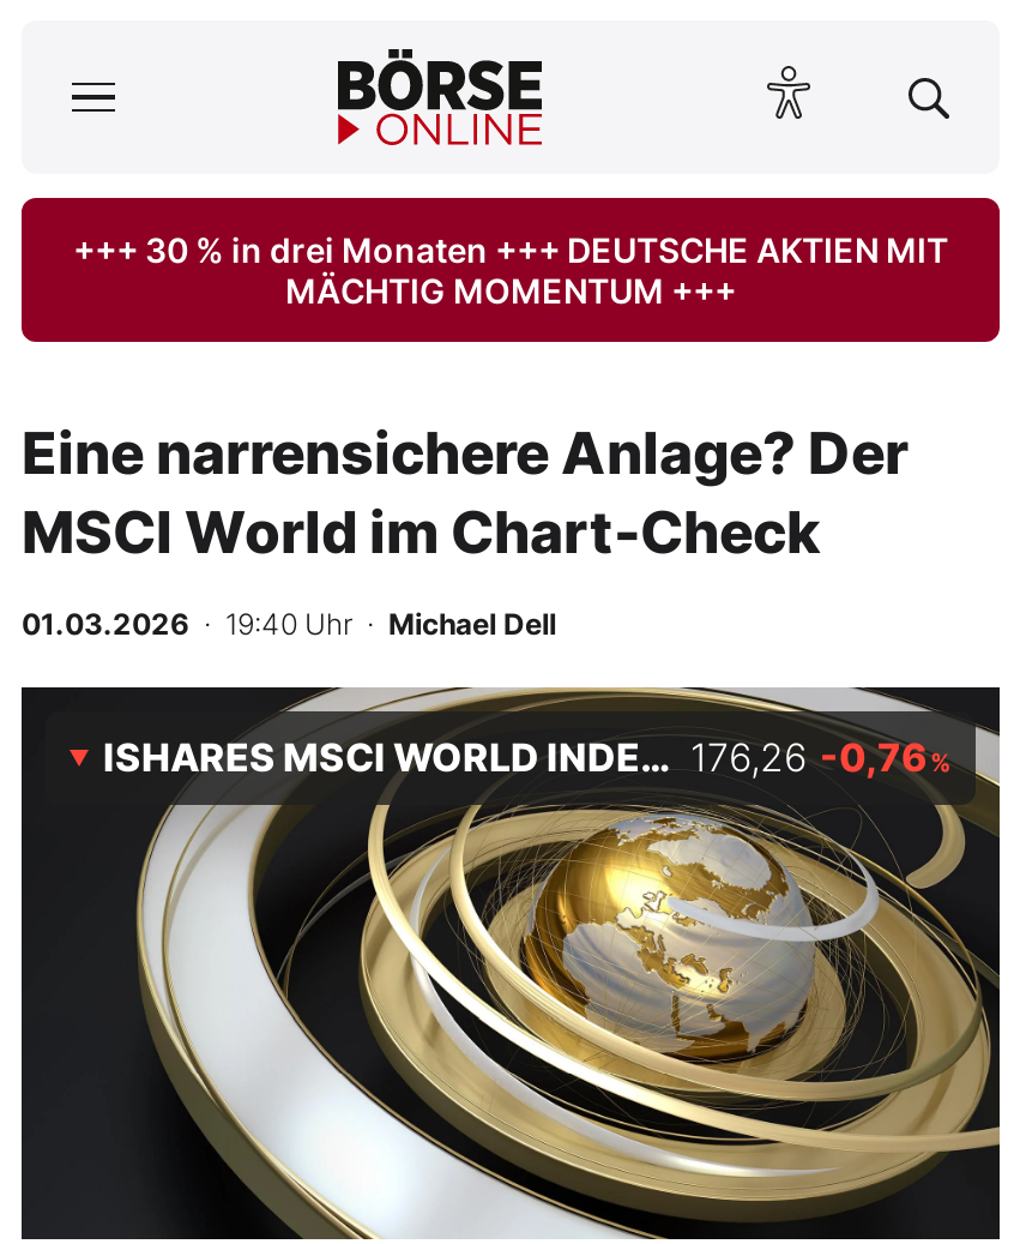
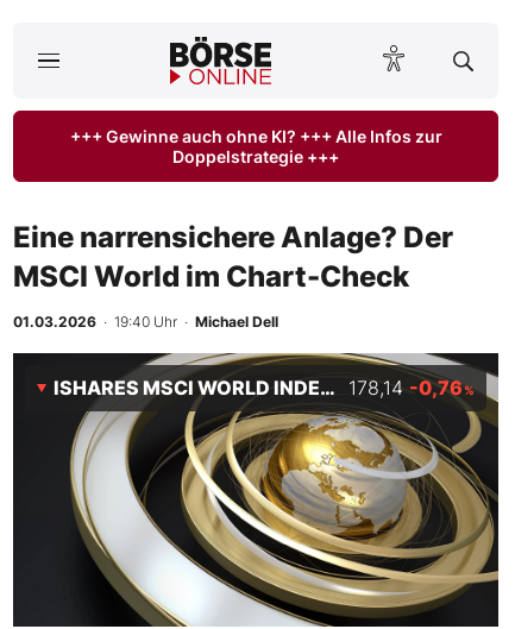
- +++ 30 % in drei Monaten +++ DEUTSCHE AKTIEN MIT
- MÄCHTIG MOMENTUM +++
+ +++ Gewinne auch ohne KI? +++ Alle Infos zur
+ Doppelstrategie +++

- 176,26 -0,76%
+ 178,14 -0,76%
